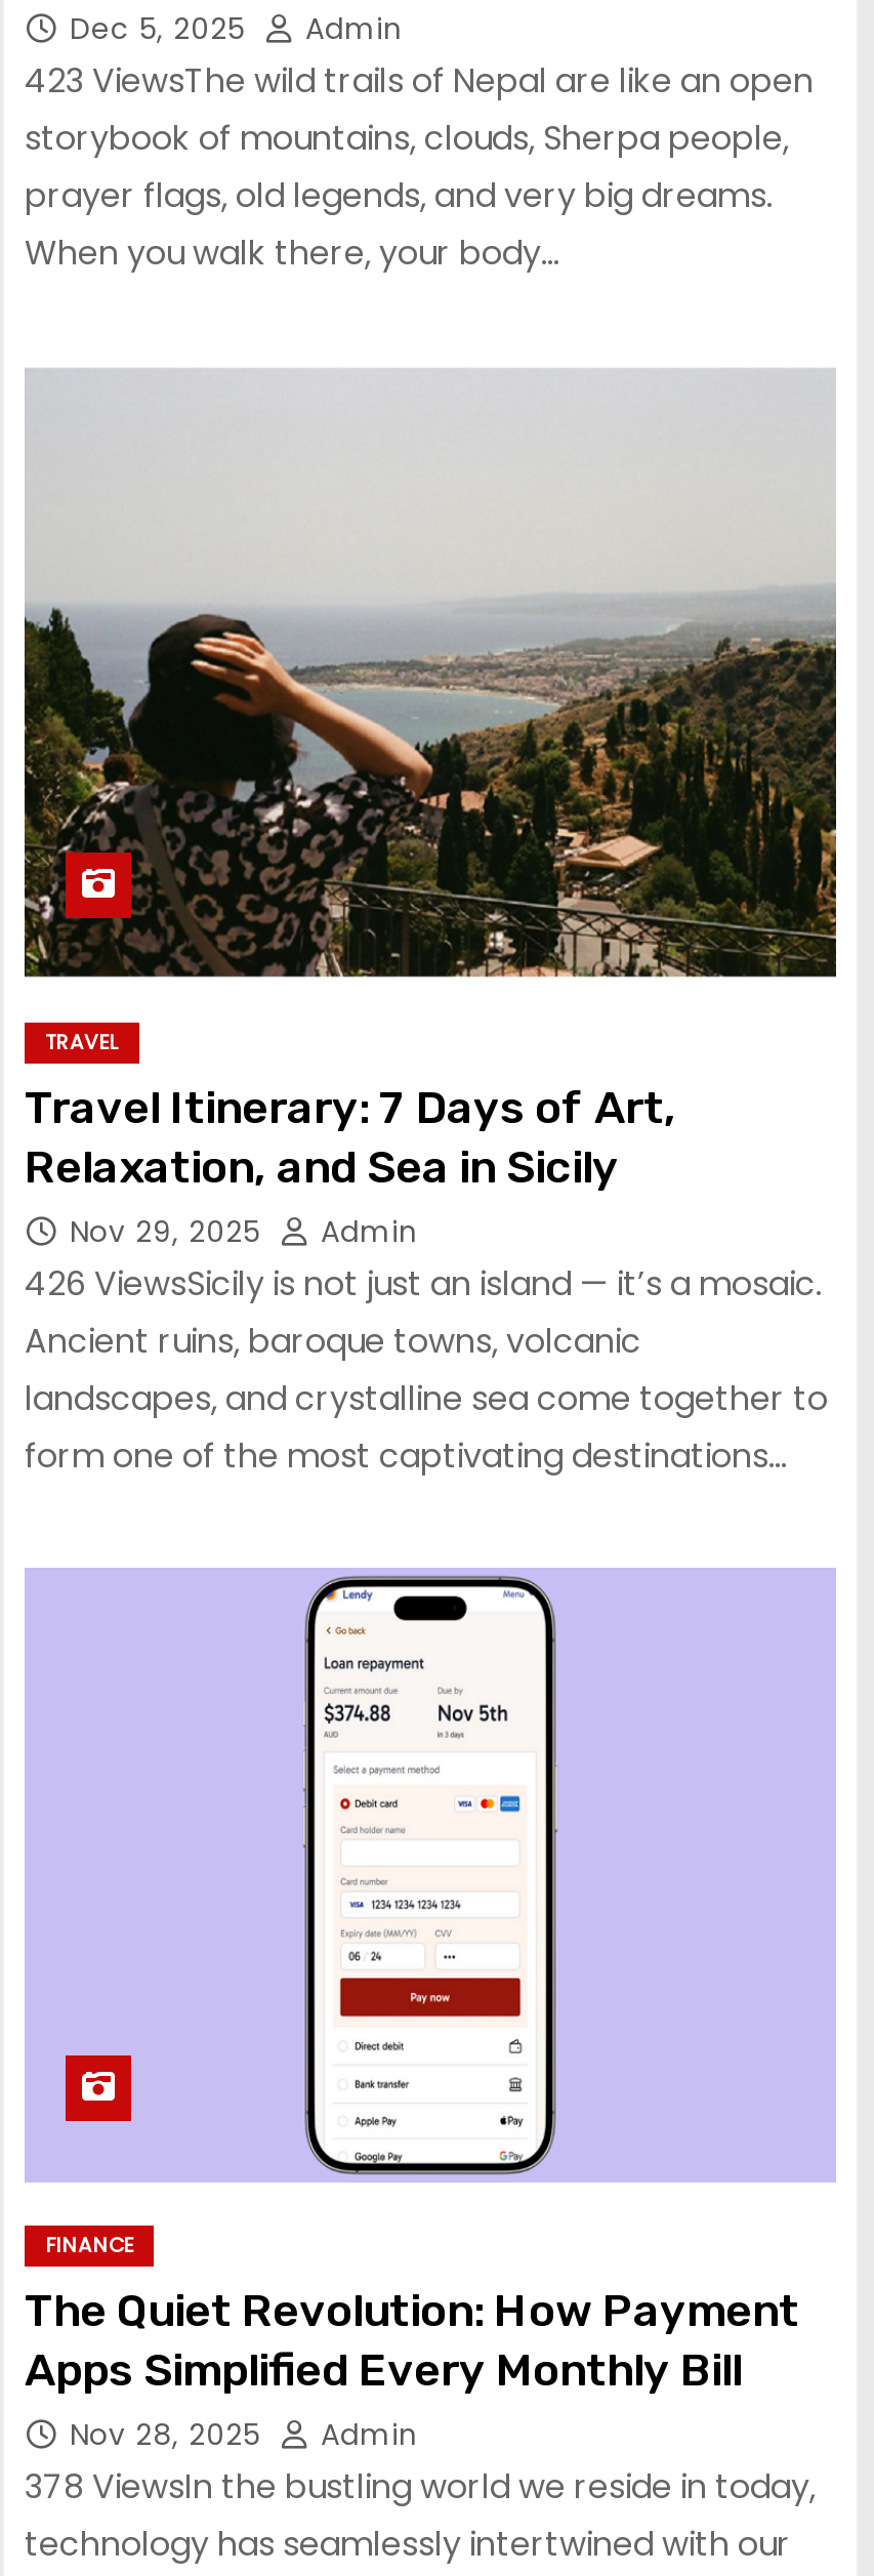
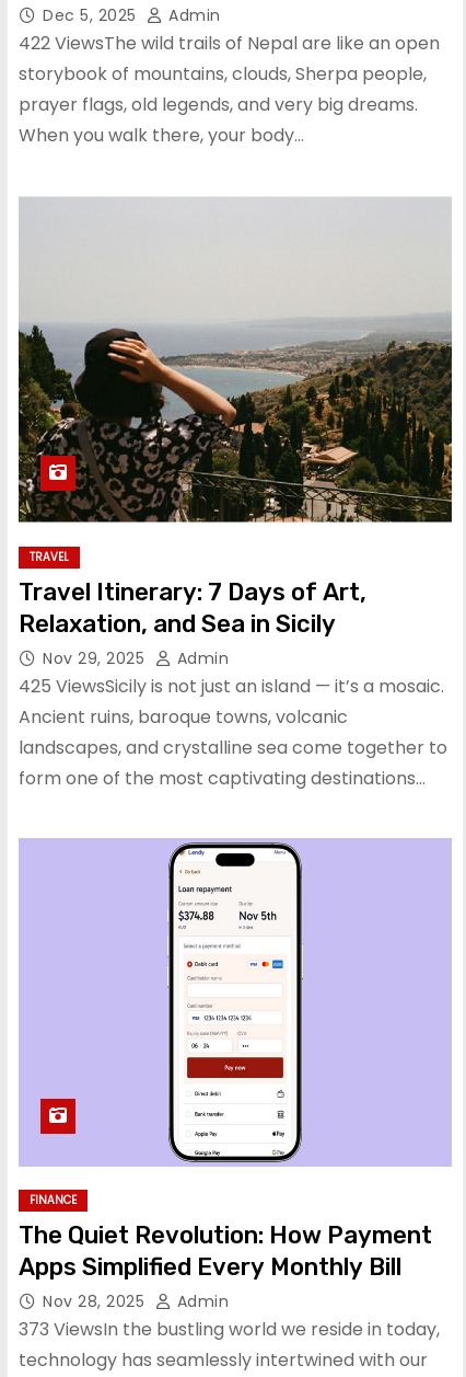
- 423 ViewsThe wild trails of Nepal are like an open
+ 422 ViewsThe wild trails of Nepal are like an open

- 426 ViewsSicily is not just an island — it’s a mosaic.
+ 425 ViewsSicily is not just an island — it’s a mosaic.

- 378 ViewsIn the bustling world we reside in today,
+ 373 ViewsIn the bustling world we reside in today,
